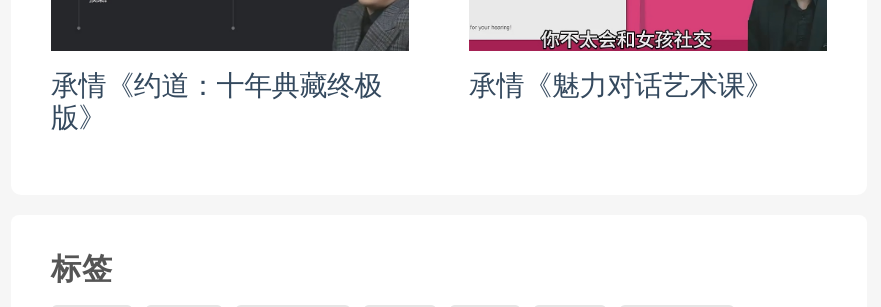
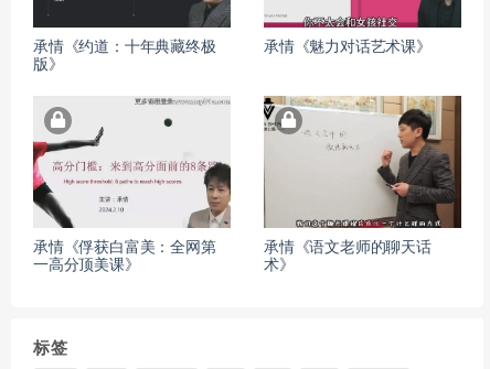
+ [image]
+ 承情《俘获白富美：全网第
+ 一高分顶美课》

+ [image]
+ 承情《语文老师的聊天话
+ 术》
